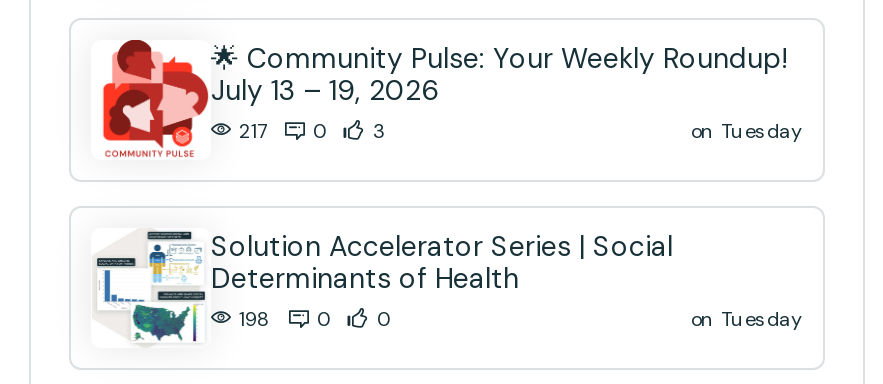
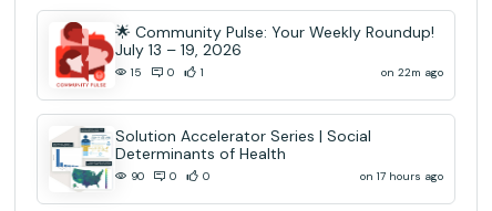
- 217
+ 15

- 3
- on Tuesday
+ 1
+ on 22m ago

- 198
+ 90

- on Tuesday
+ on 17 hours ago
